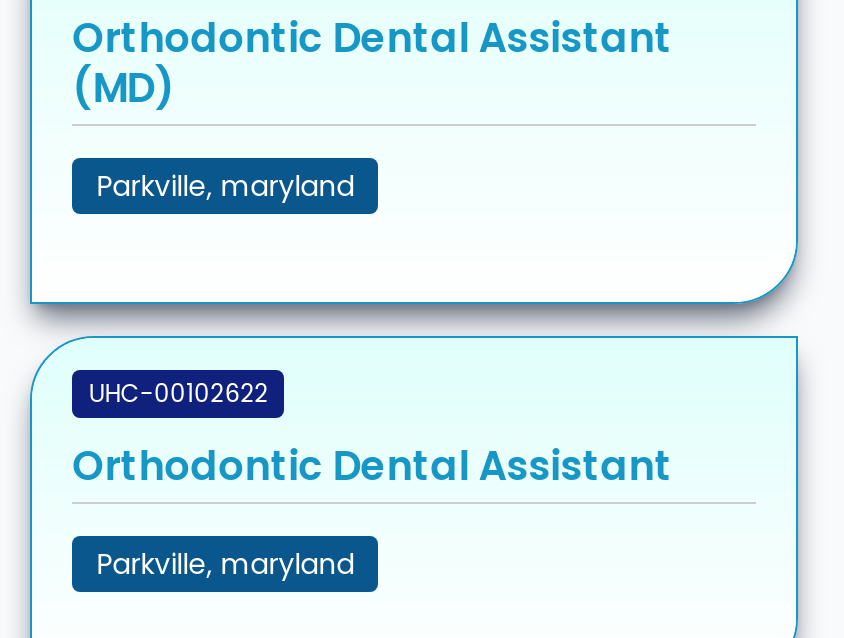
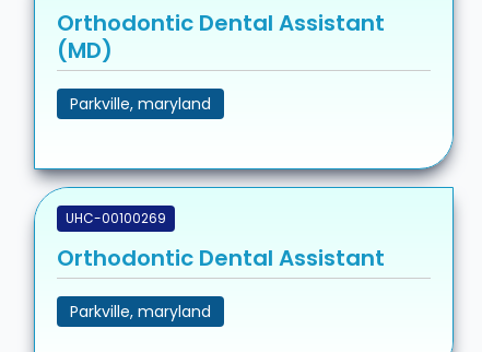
- UHC-00102622
+ UHC-00100269
